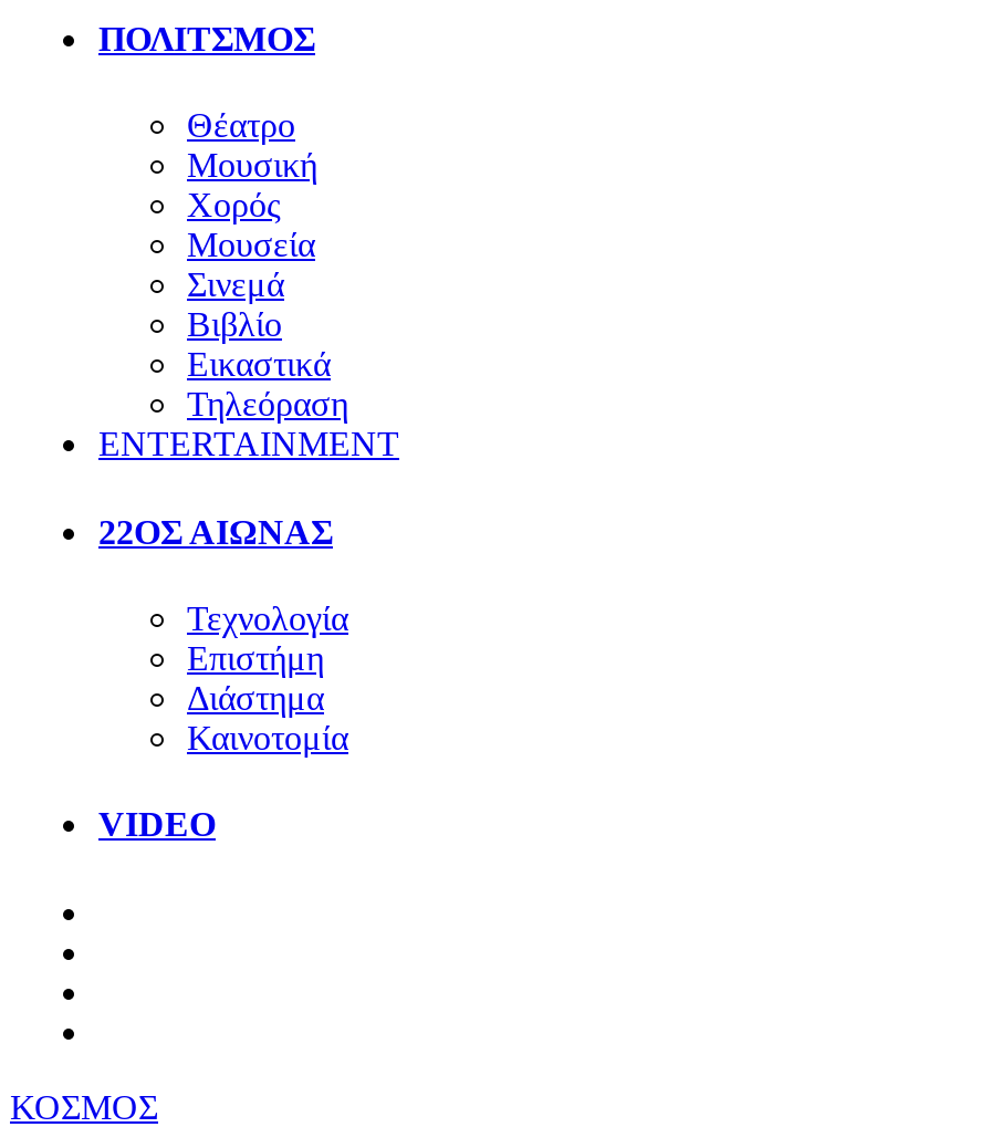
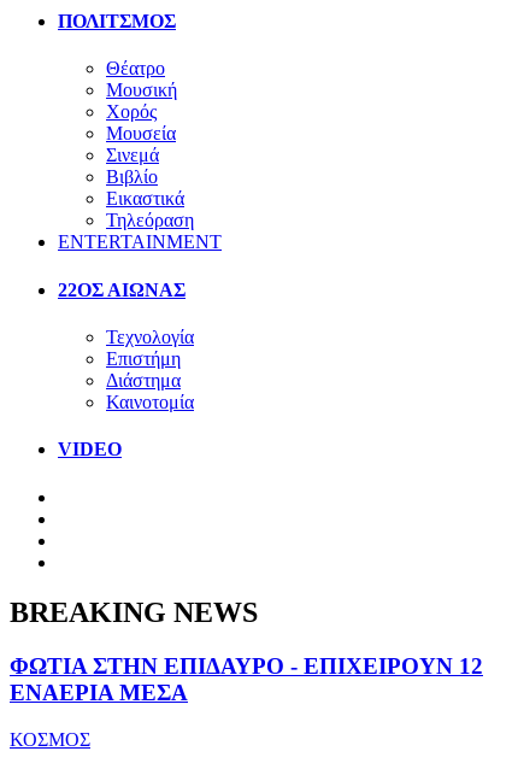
+ BREAKING NEWS
+ ΦΩΤΙΑ ΣΤΗΝ ΕΠΙΔΑΥΡΟ - ΕΠΙΧΕΙΡΟΥΝ 12
+ ΕΝΑΕΡΙΑ ΜΕΣΑ
